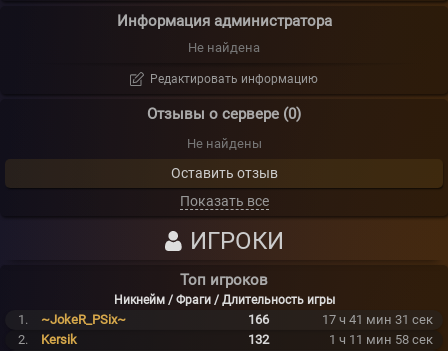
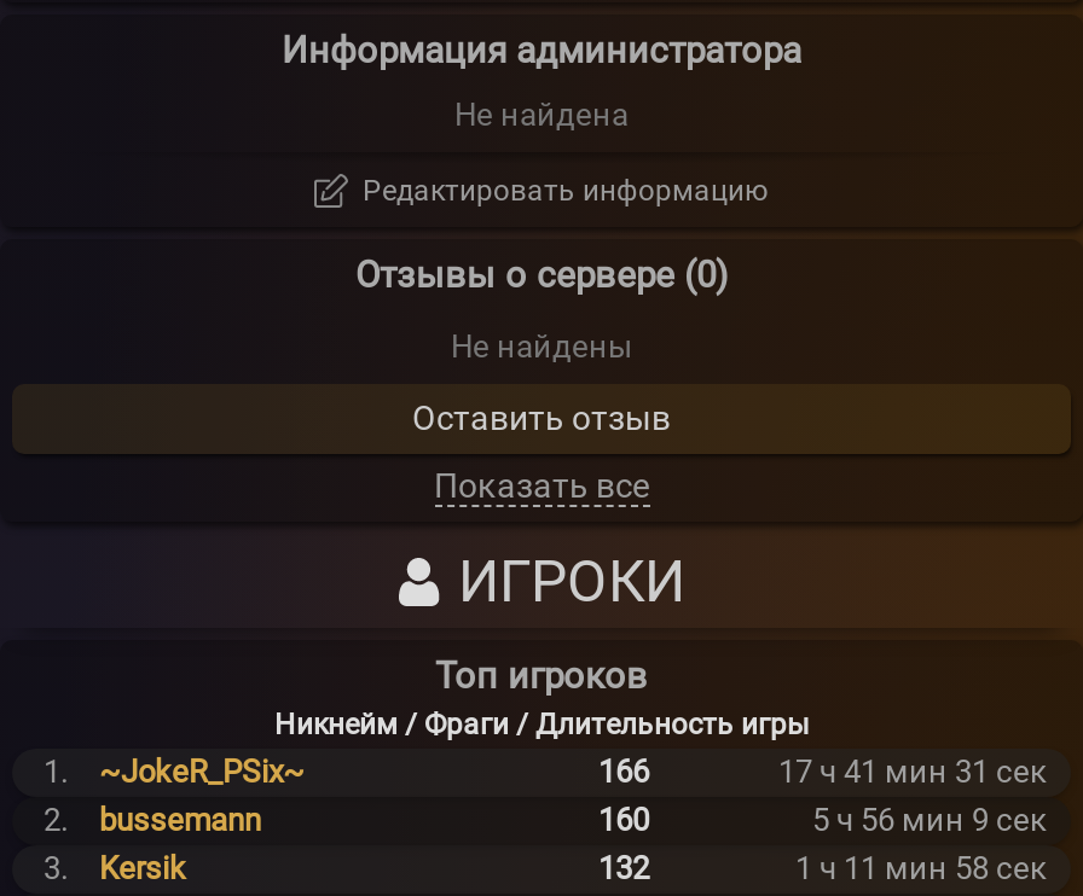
+ 5 ч 56 мин 9 сек
+ 160
+ 2.
+ bussemann

- 2. Kersik
+ 3. Kersik
